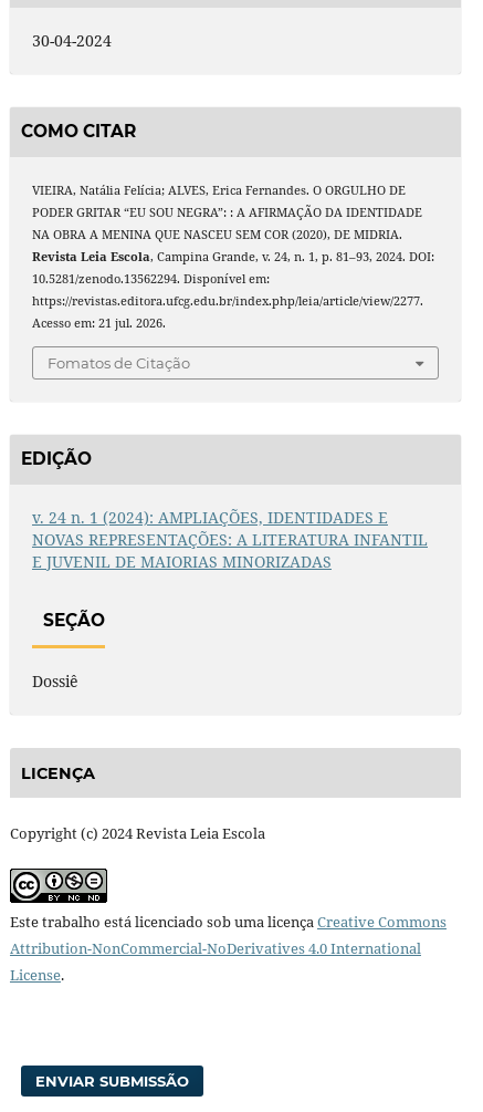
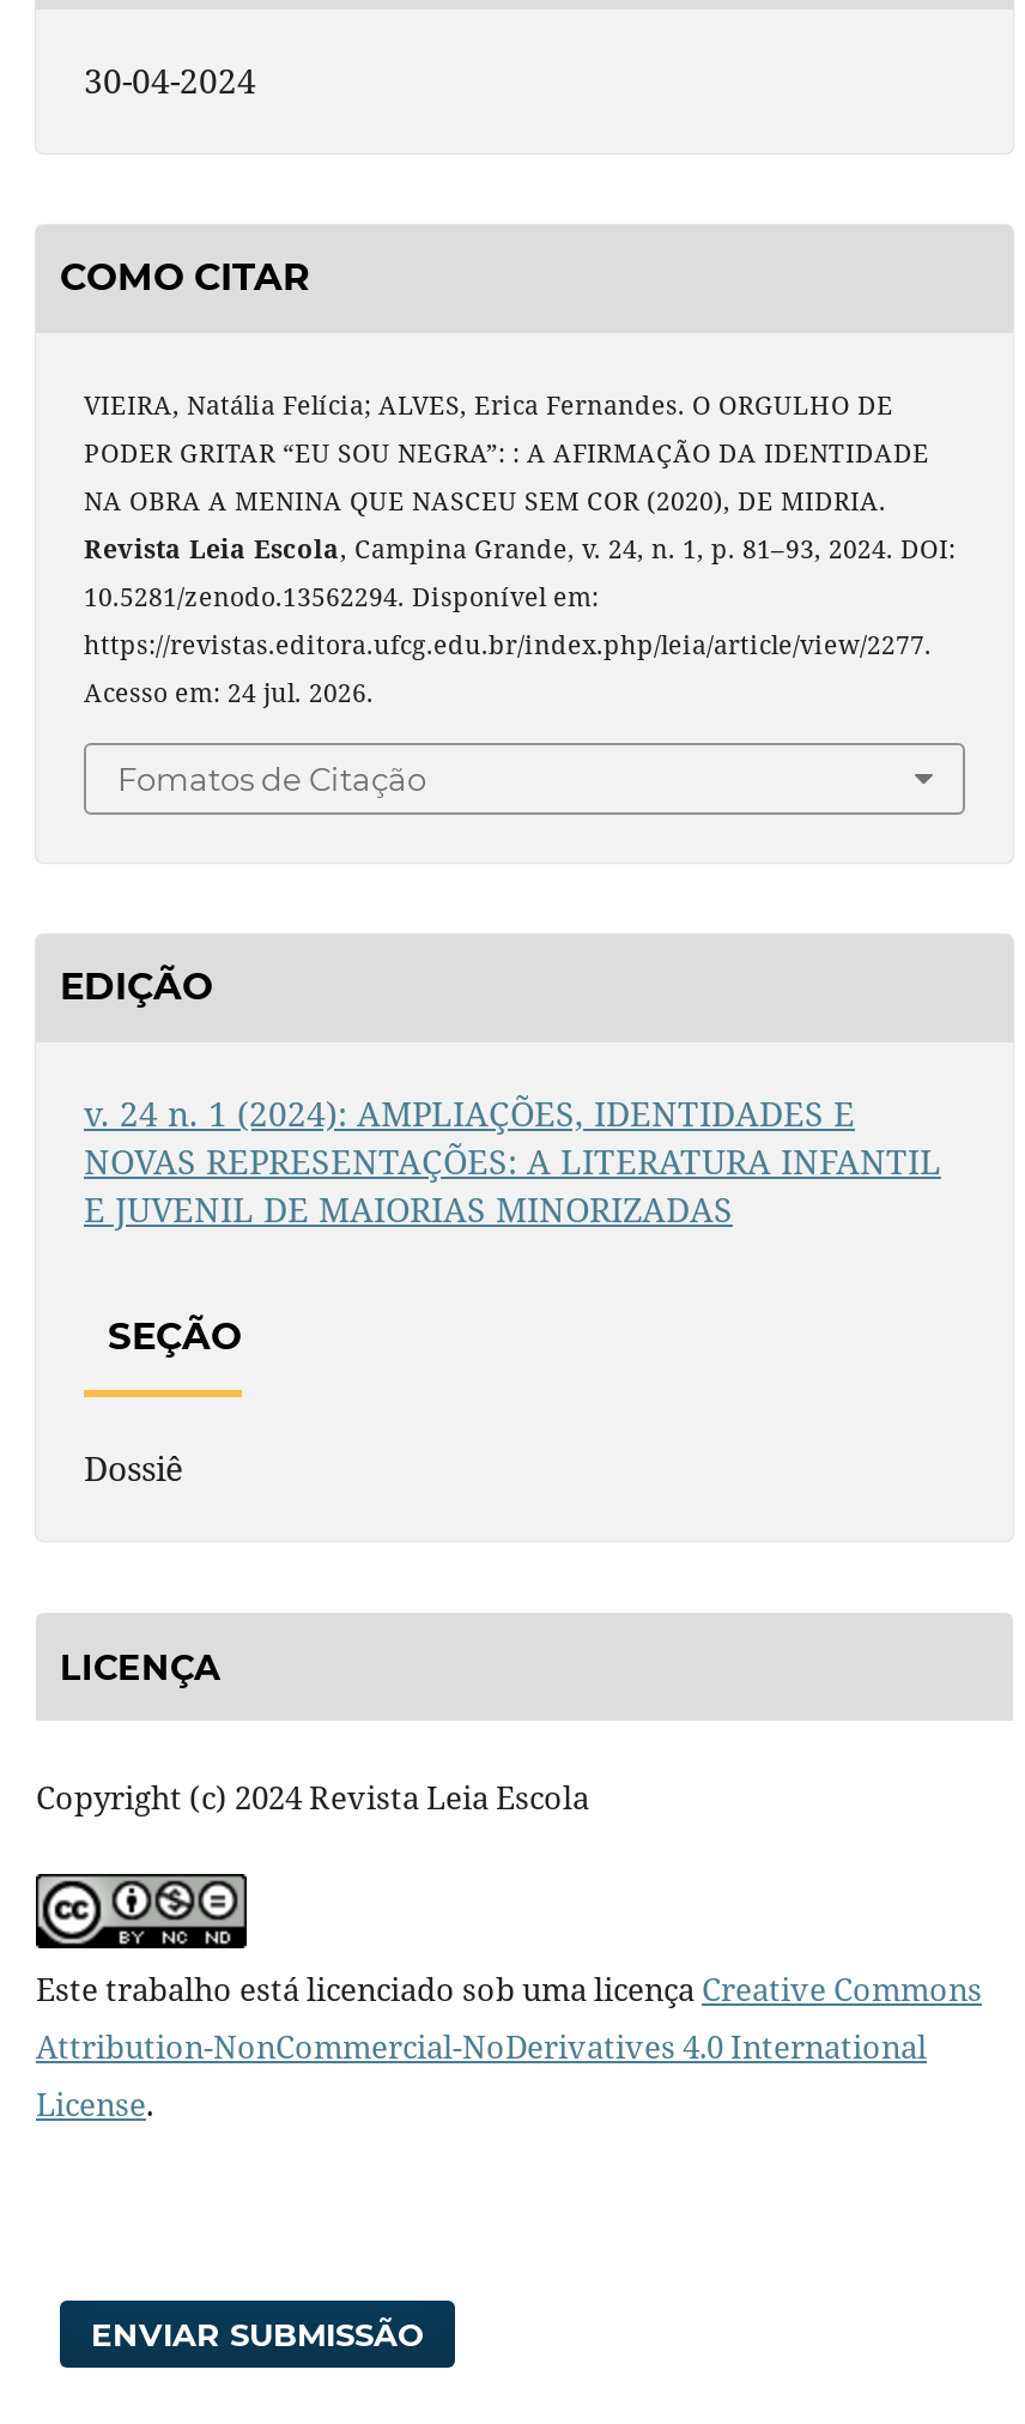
- Acesso em: 21 jul. 2026.
+ Acesso em: 24 jul. 2026.
